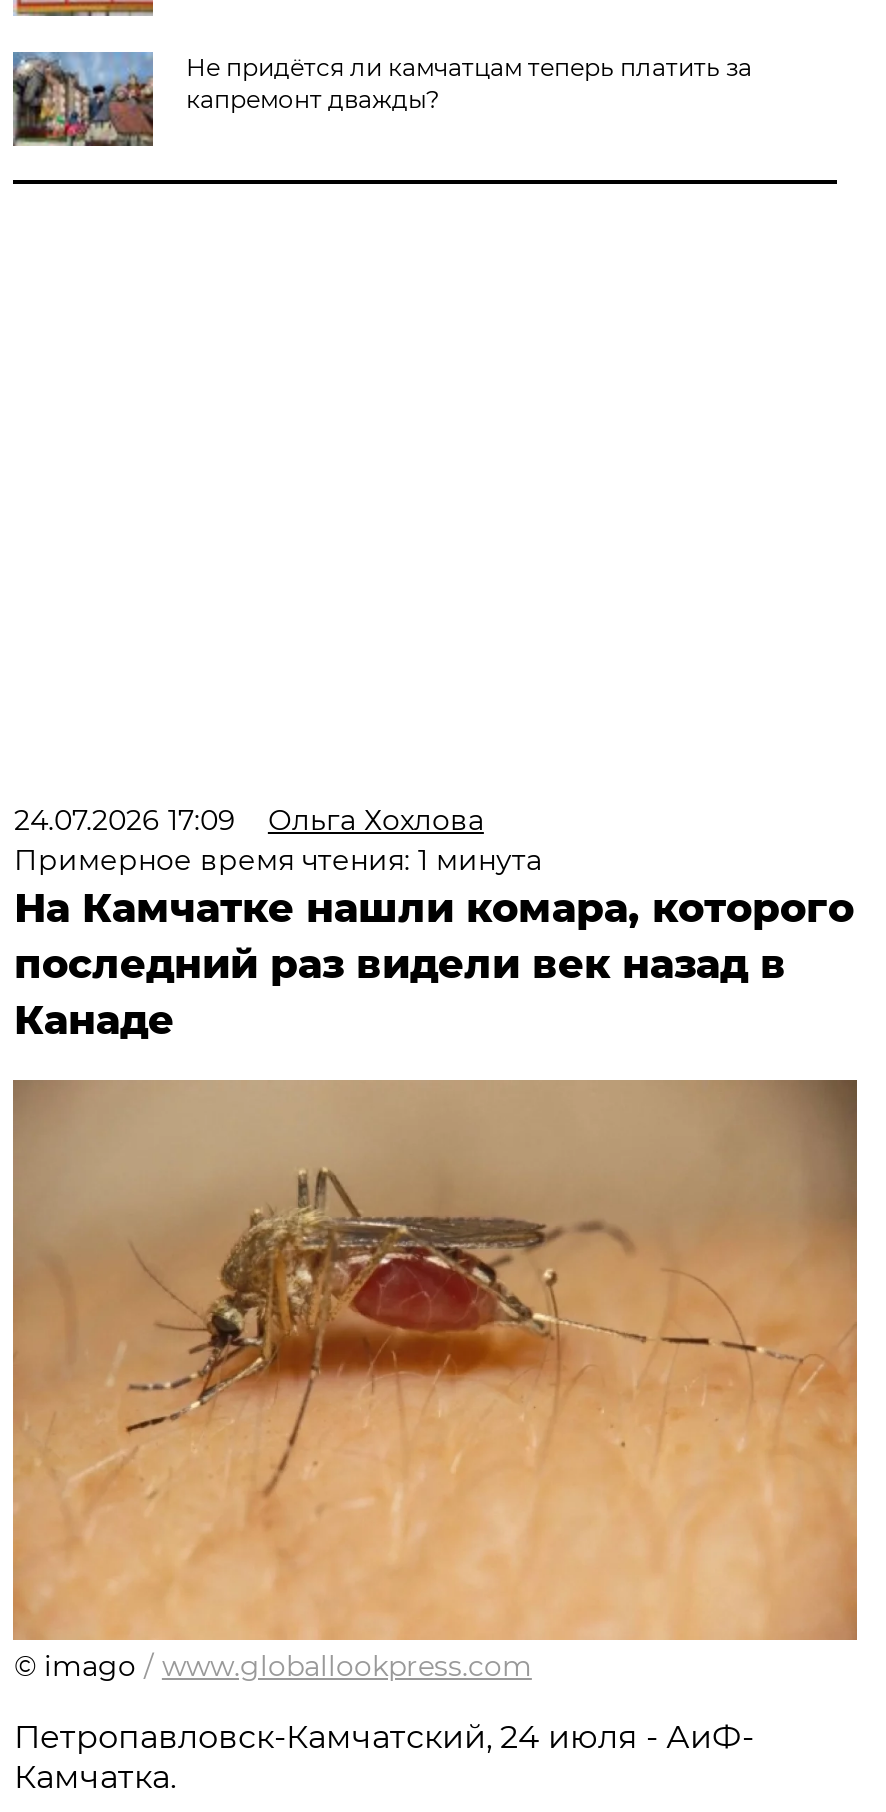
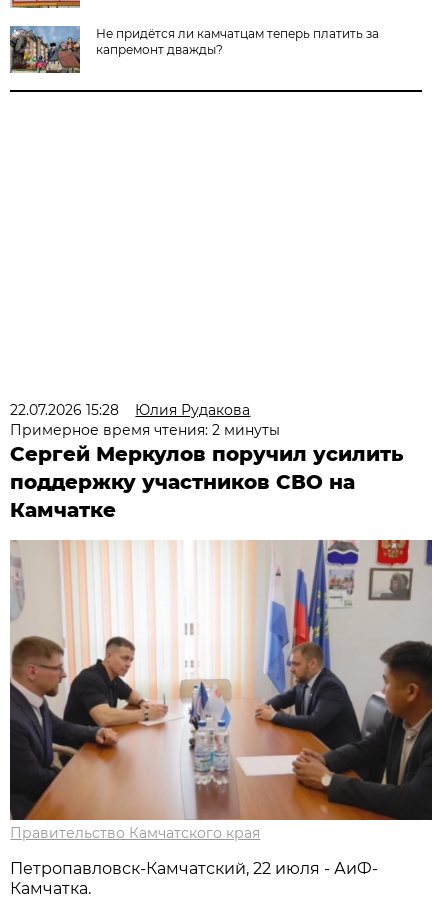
- 24.07.2026 17:09
- Ольга Хохлова
- Примерное время чтения: 1 минута
- На Камчатке нашли комара, которого
- последний раз видели век назад в
- Канаде
+ 22.07.2026 15:28
+ Юлия Рудакова
+ Примерное время чтения: 2 минуты
+ Сергей Меркулов поручил усилить
+ поддержку участников СВО на
+ Камчатке

- [image]
- © imago / www.globallookpress.com
+ [image]
+ Правительство Камчатского края

- Петропавловск-Камчатский, 24 июля - АиФ-
+ Петропавловск-Камчатский, 22 июля - АиФ-
